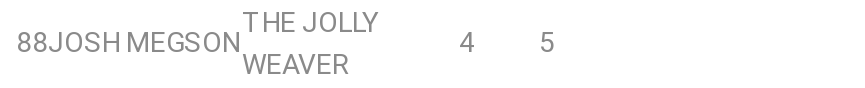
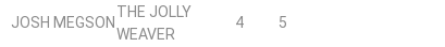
- 88JOSH MEGSON
+ JOSH MEGSON
